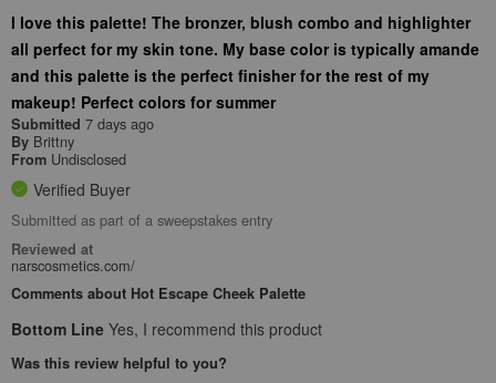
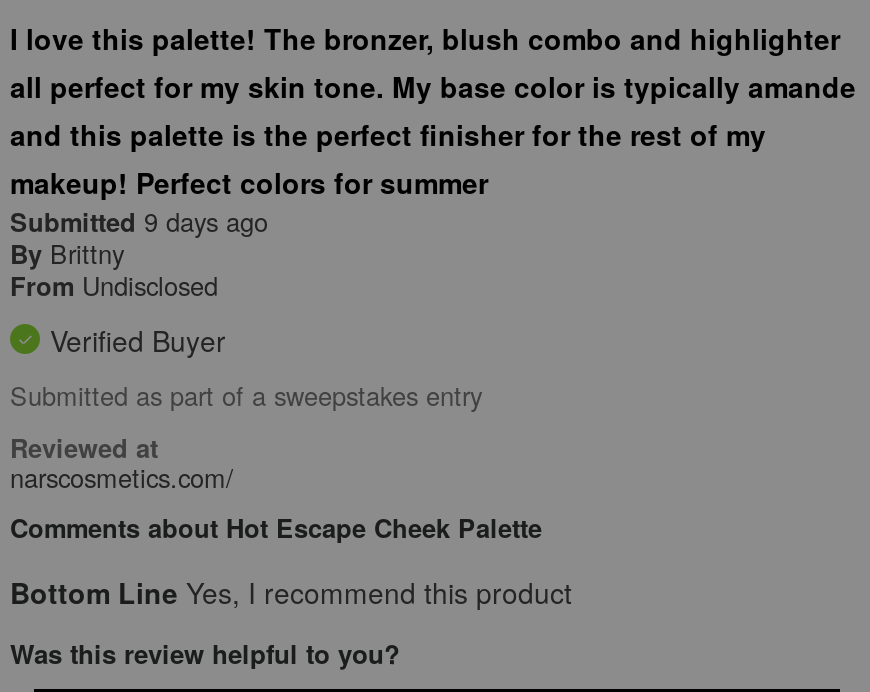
- Submitted 7 days ago
+ Submitted 9 days ago
